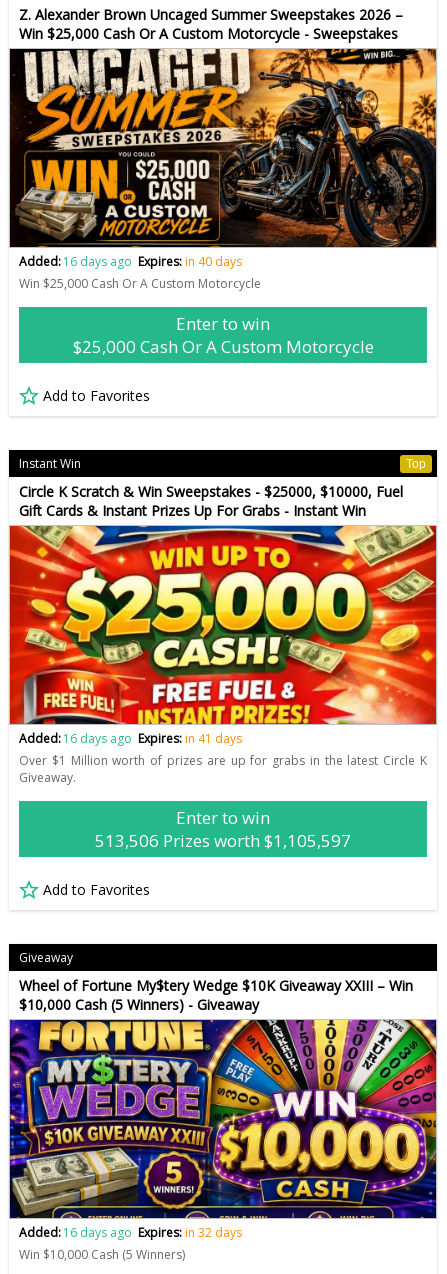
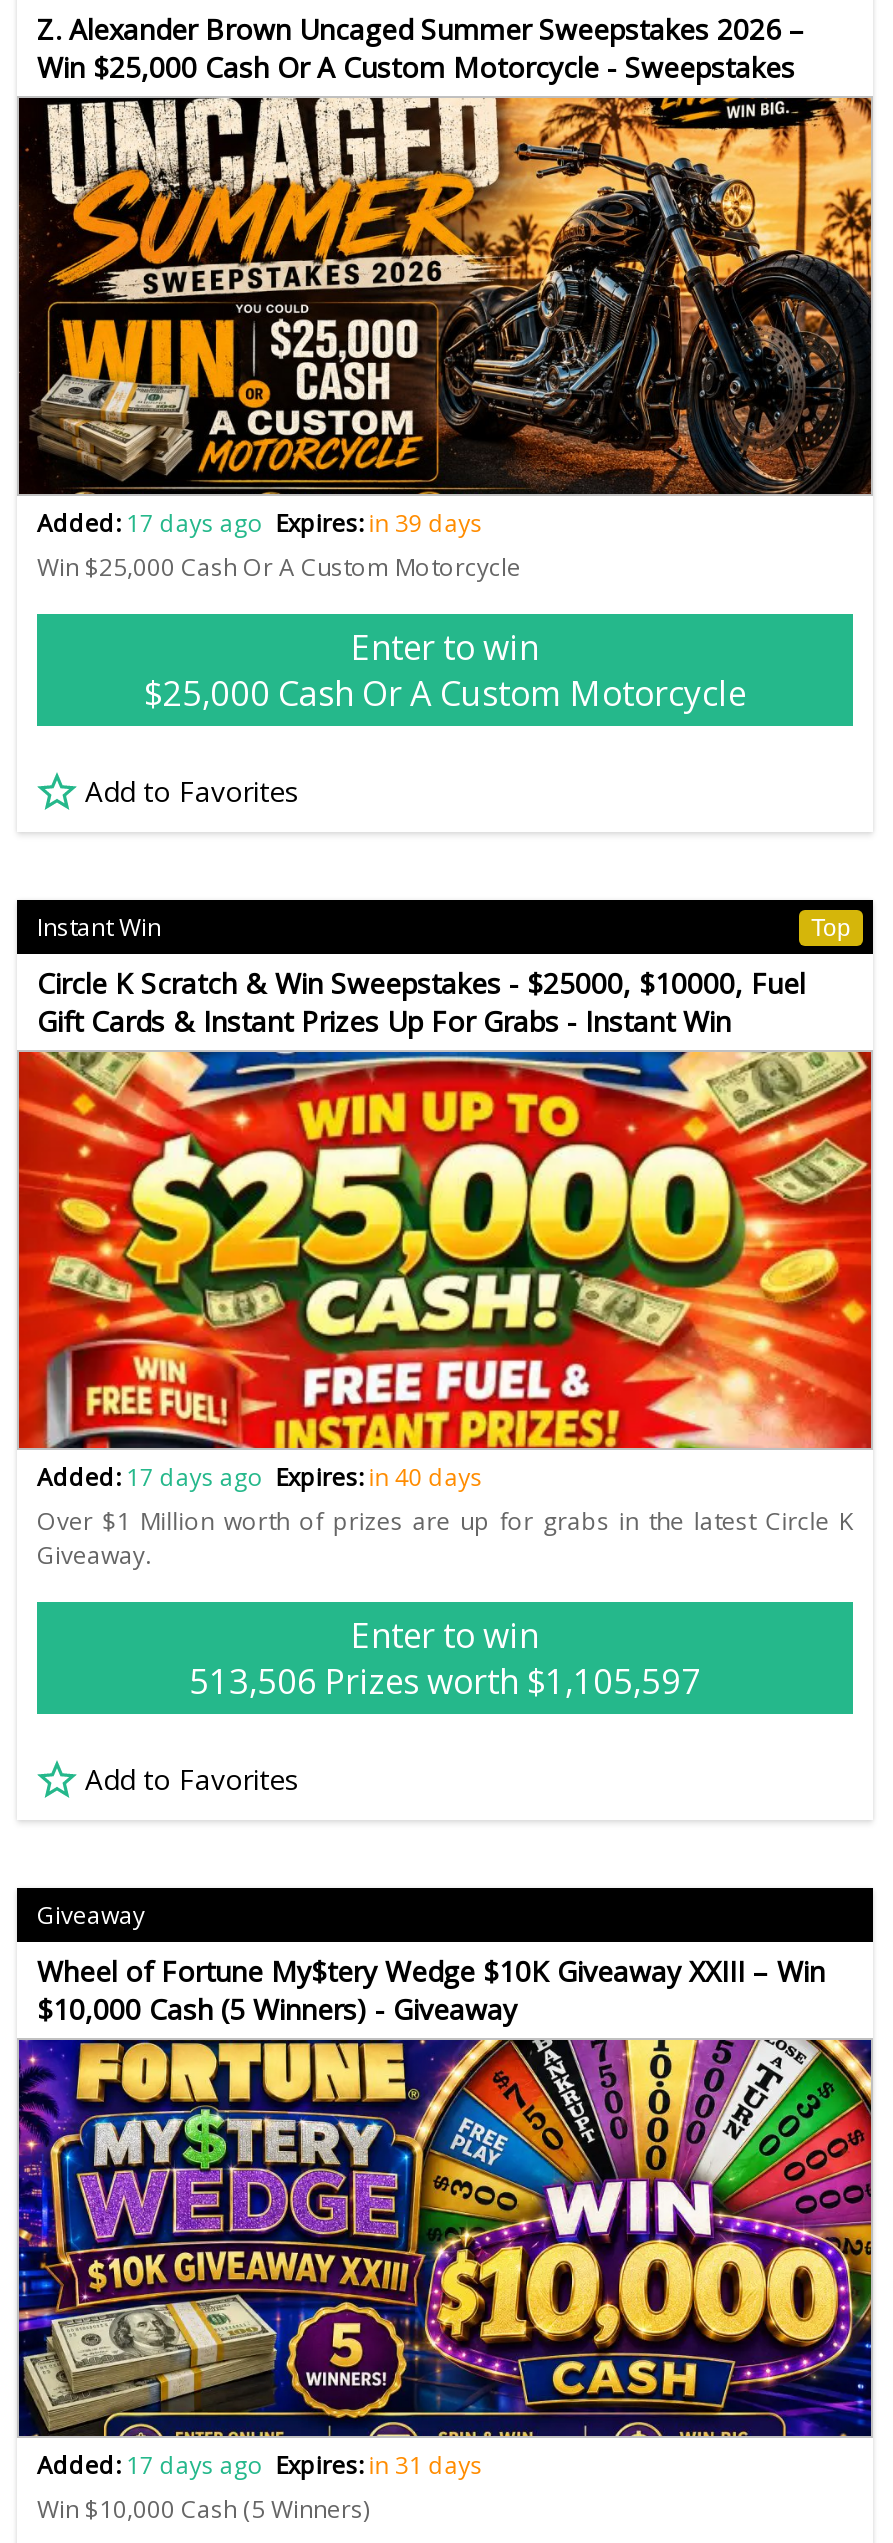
- Added: 16 days ago Expires: in 40 days
+ Added: 17 days ago Expires: in 39 days

- Added: 16 days ago Expires: in 41 days
+ Added: 17 days ago Expires: in 40 days

- Added: 16 days ago Expires: in 32 days
+ Added: 17 days ago Expires: in 31 days
